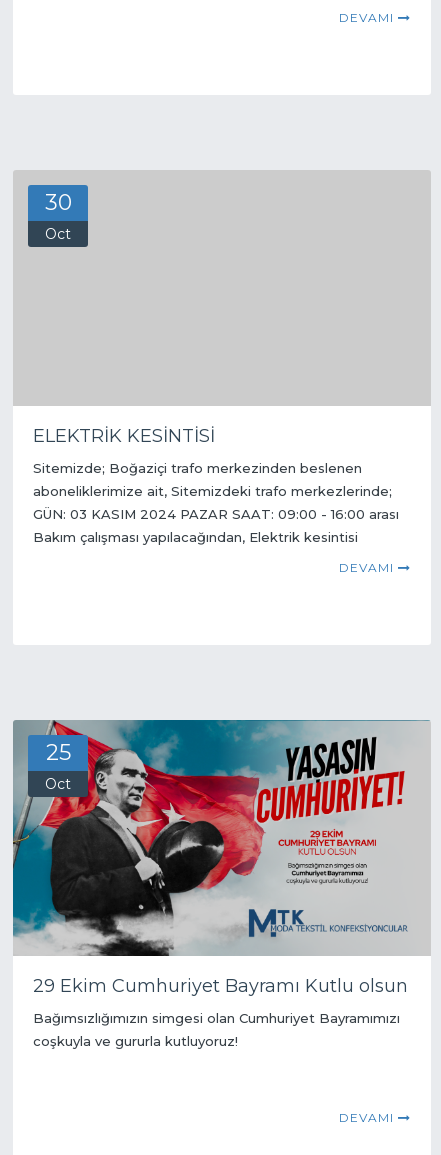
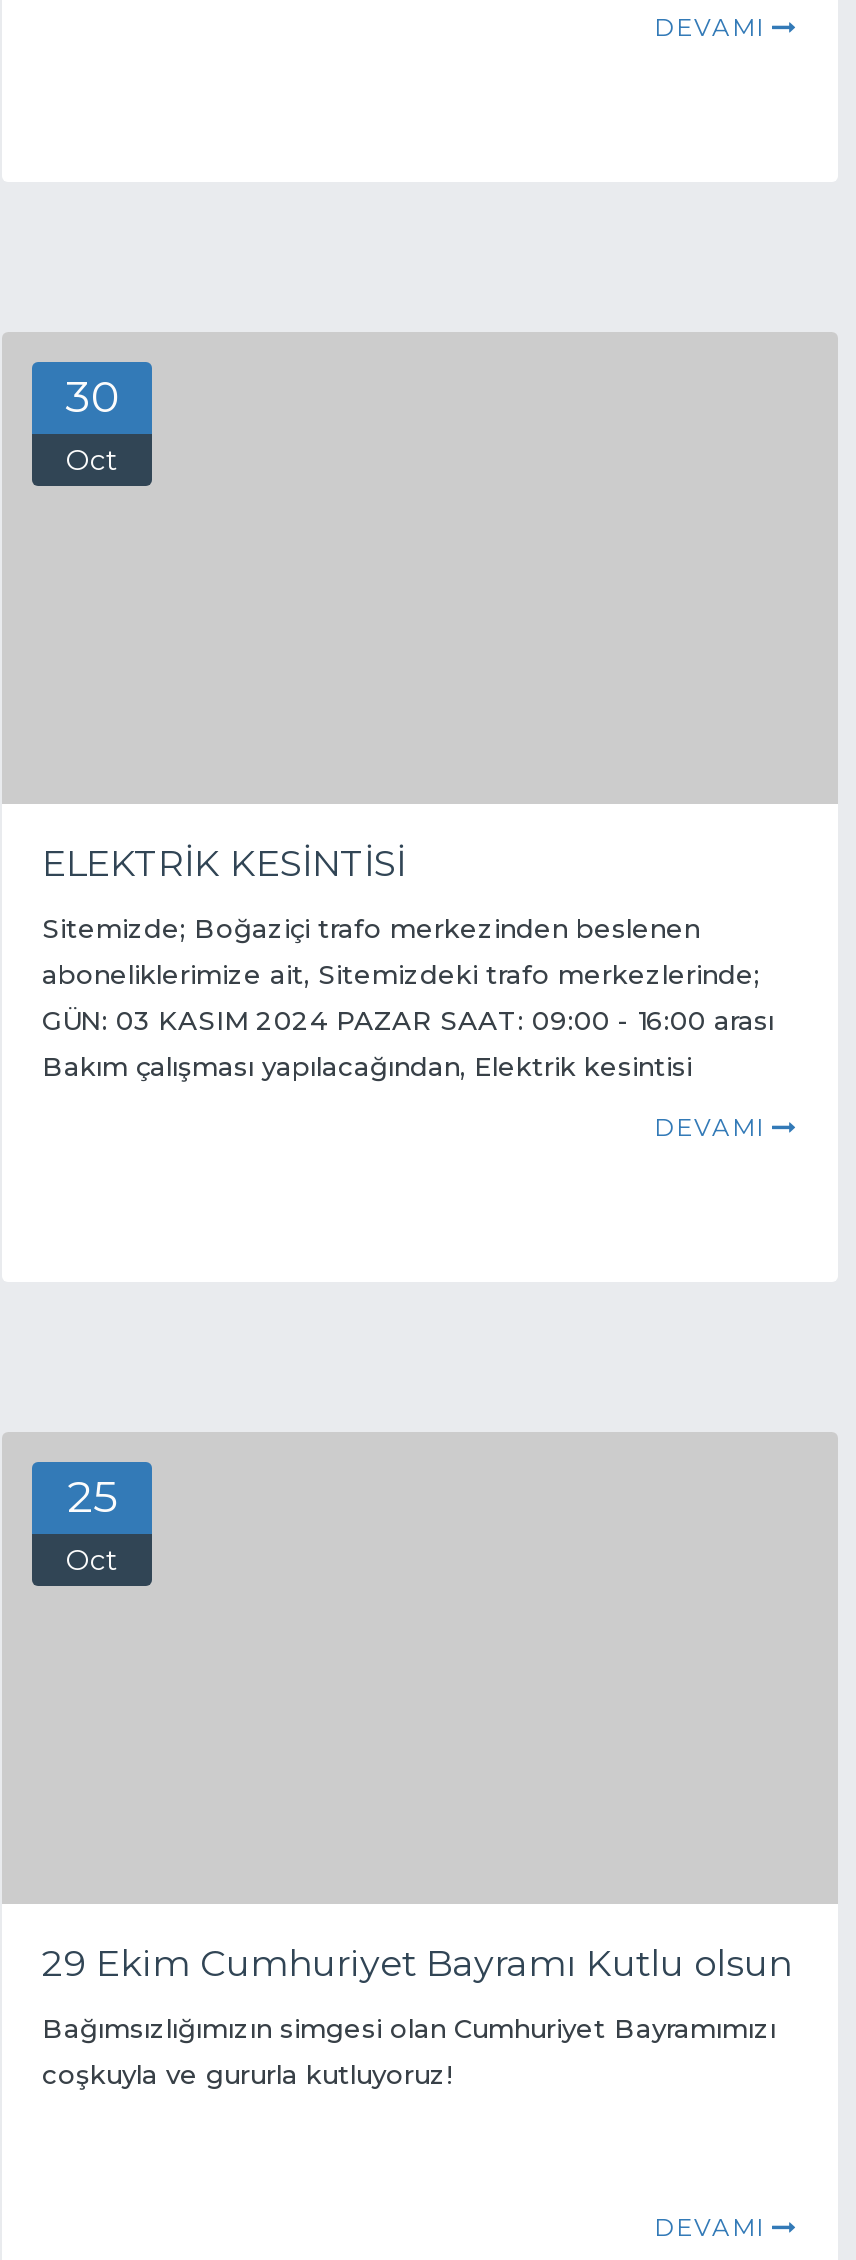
- [image]
